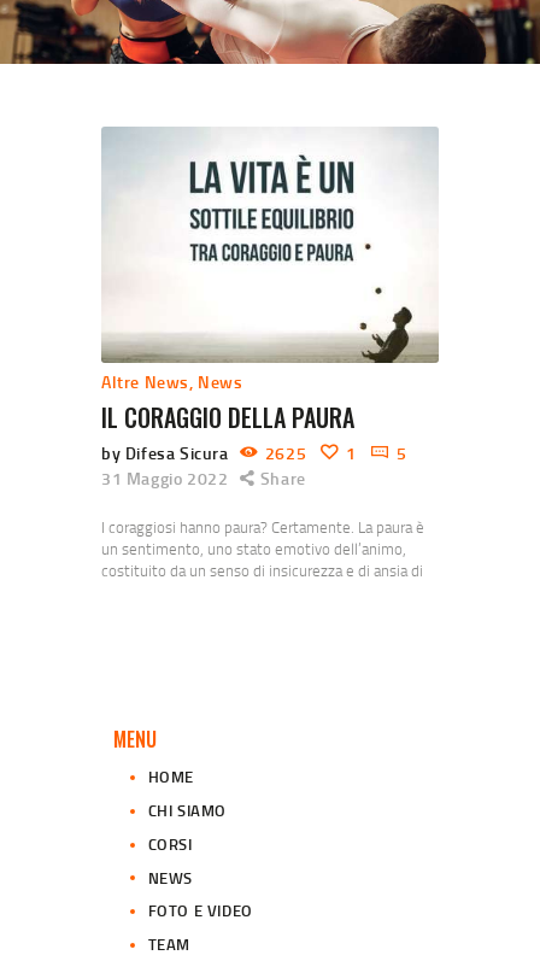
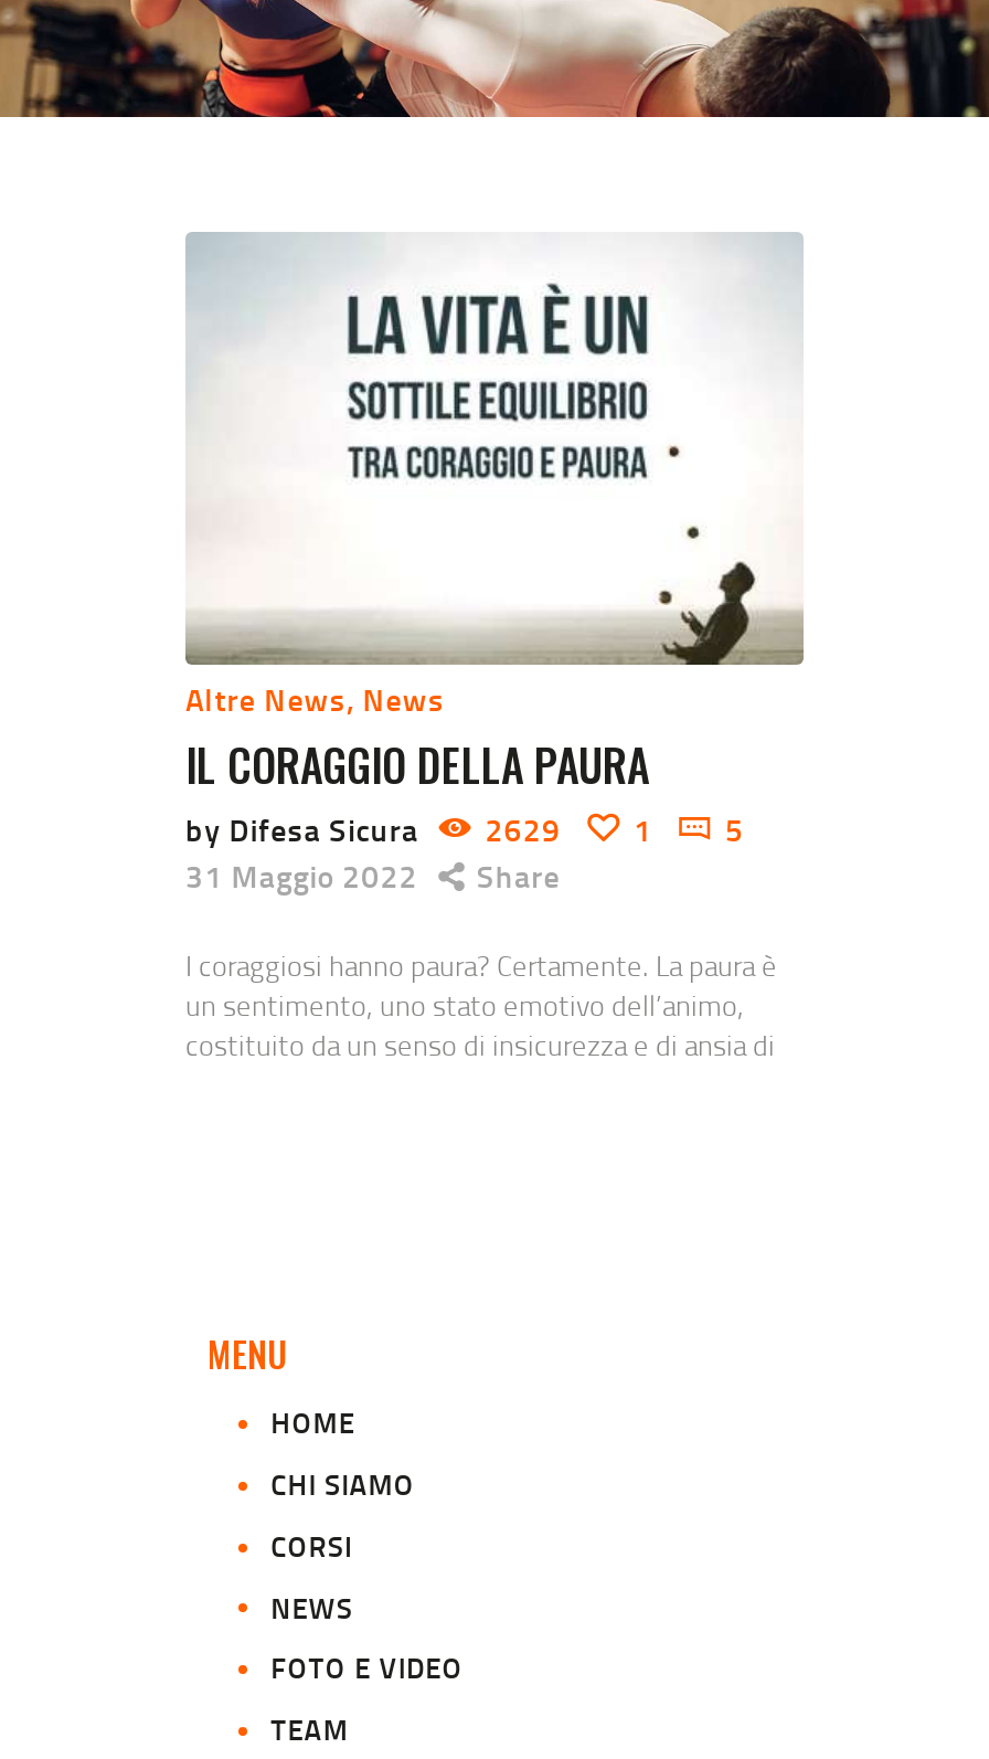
- by Difesa Sicura 2625 1 5
+ by Difesa Sicura 2629 1 5
